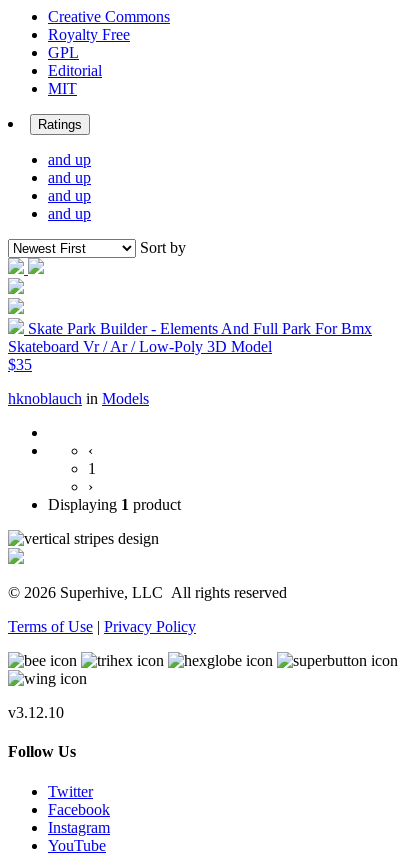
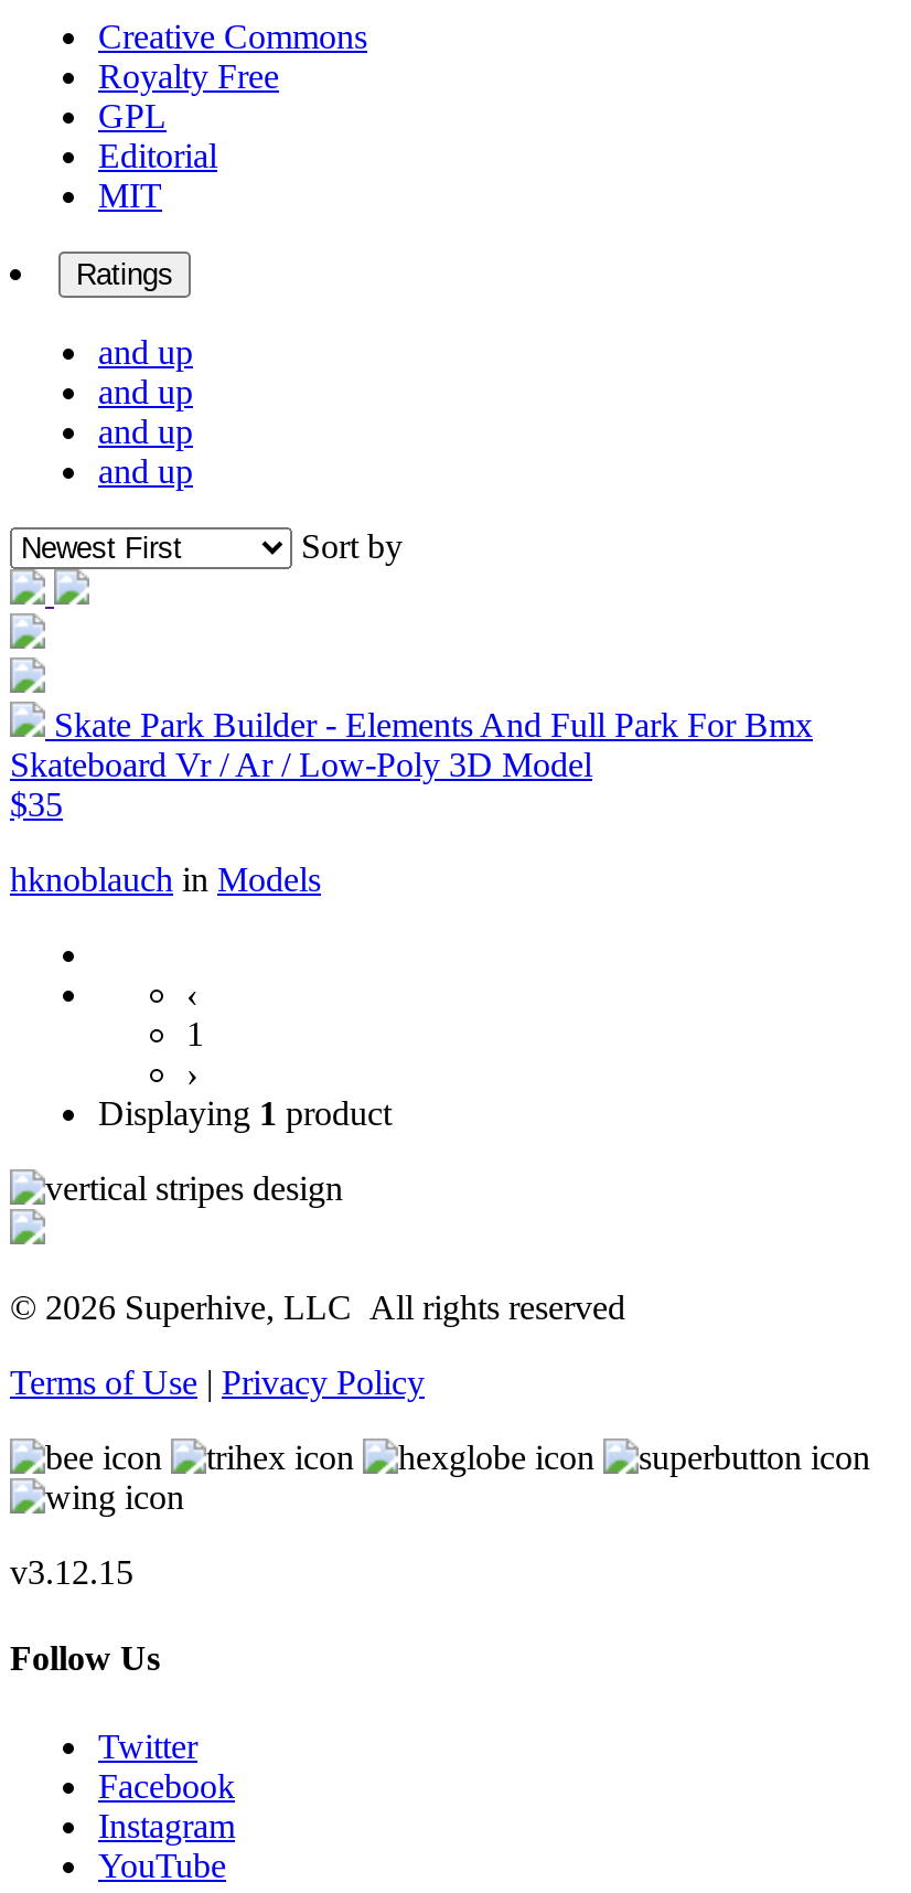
- v3.12.10
+ v3.12.15
